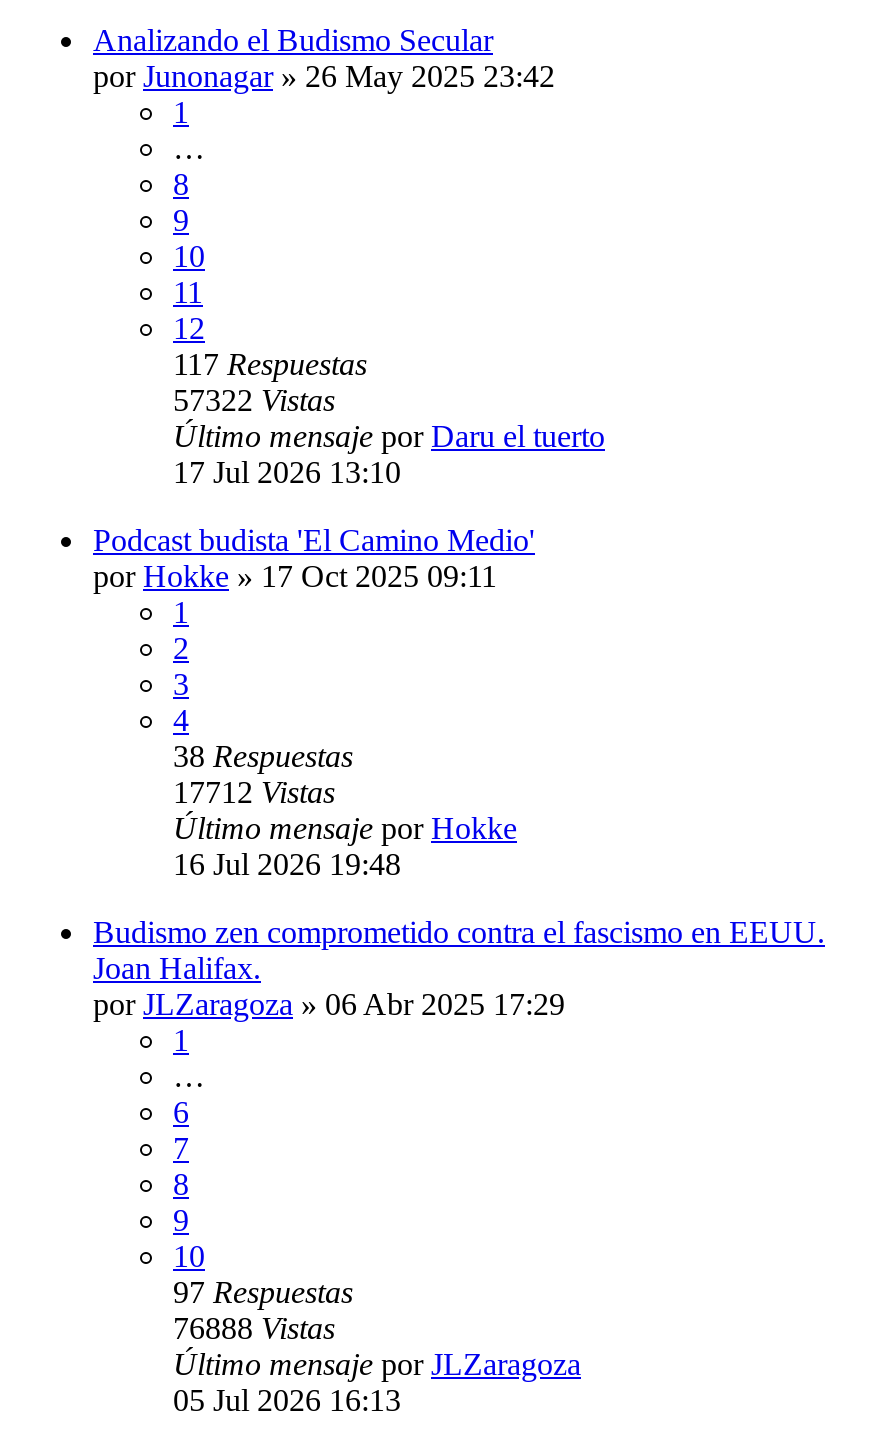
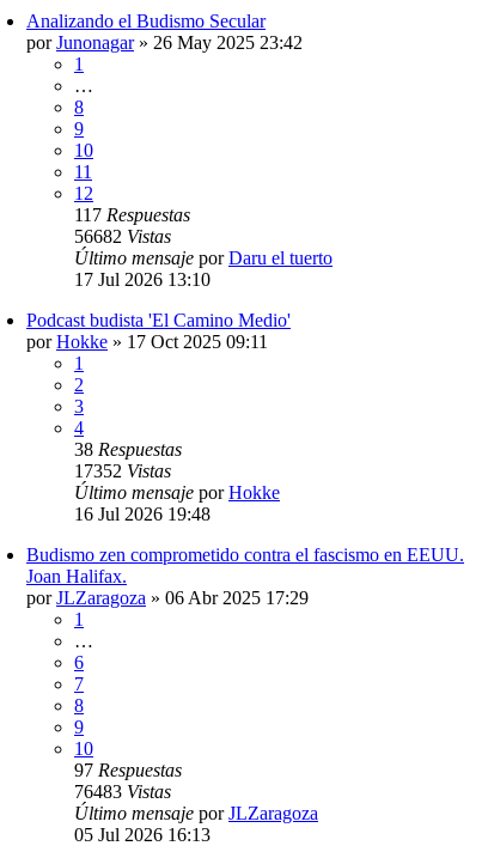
- 57322 Vistas
+ 56682 Vistas

- 17712 Vistas
+ 17352 Vistas

- 76888Vistas
+ 76483Vistas
